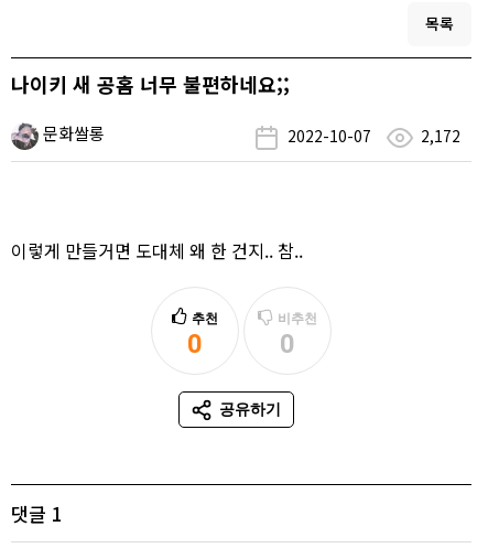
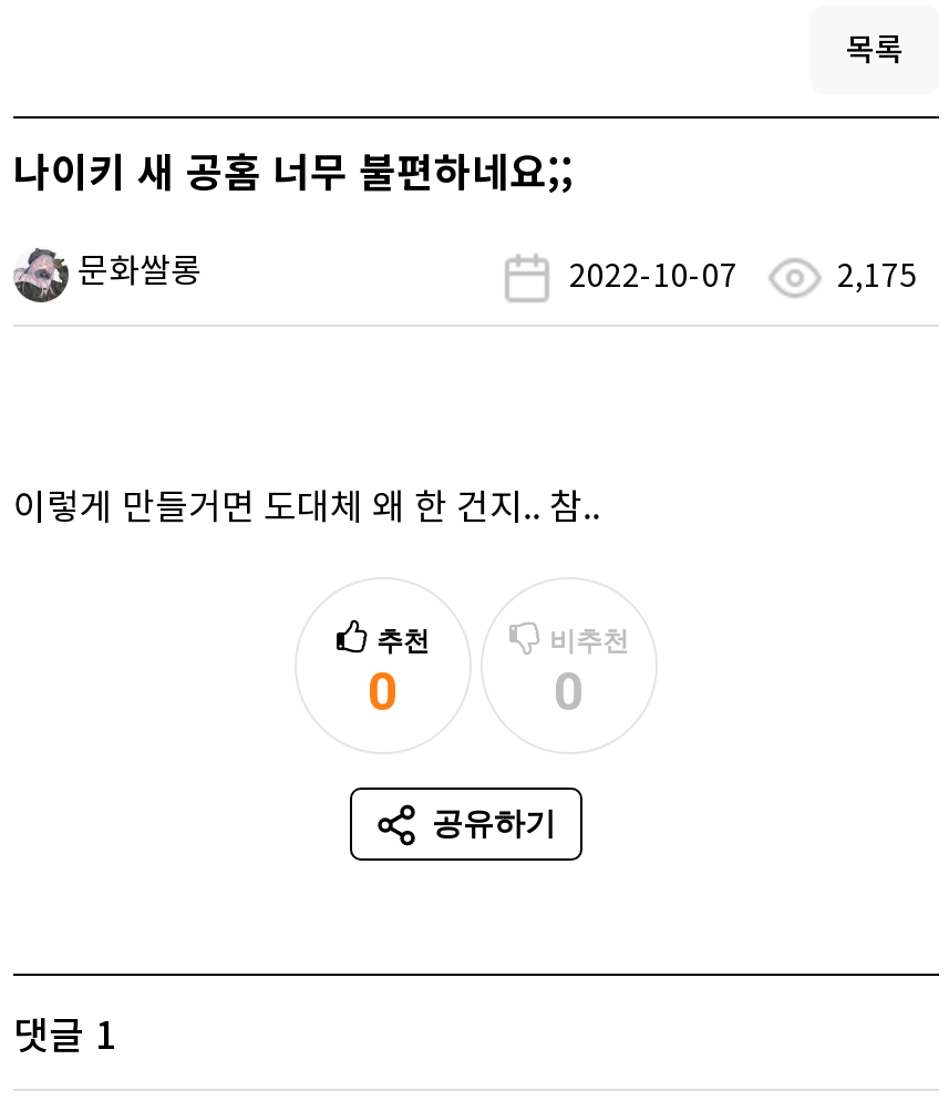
- 2,172
+ 2,175
